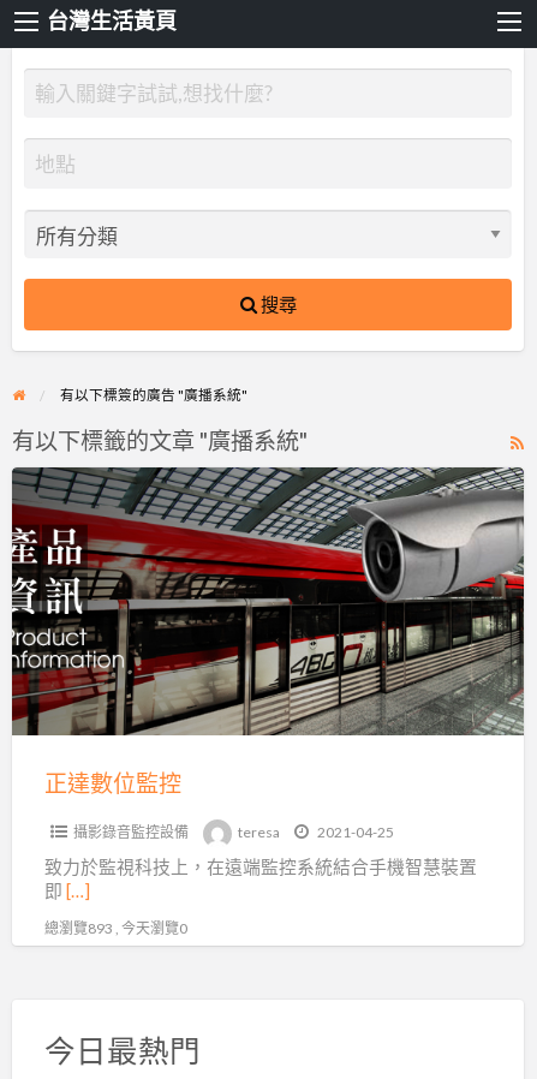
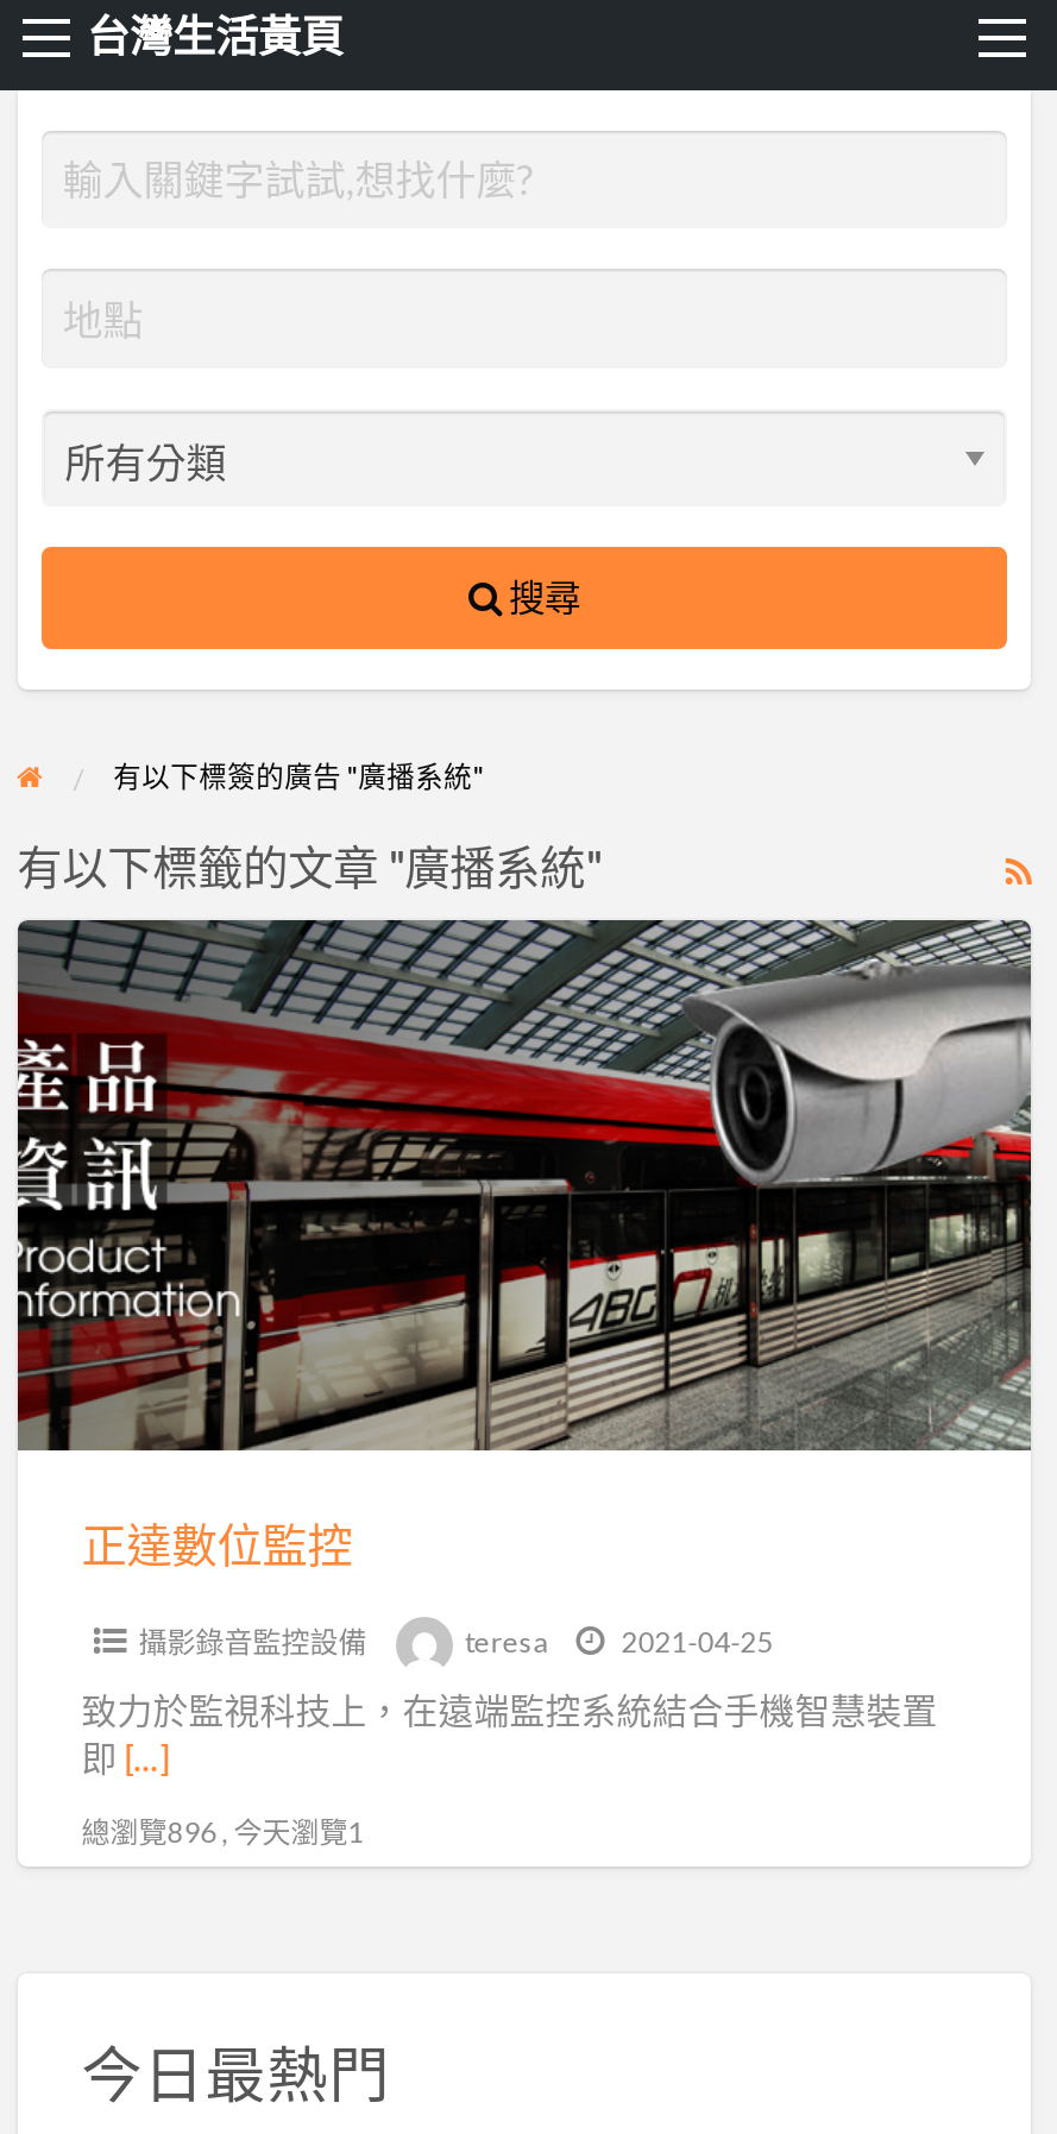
- 總瀏覽893 , 今天瀏覽0
+ 總瀏覽896 , 今天瀏覽1
